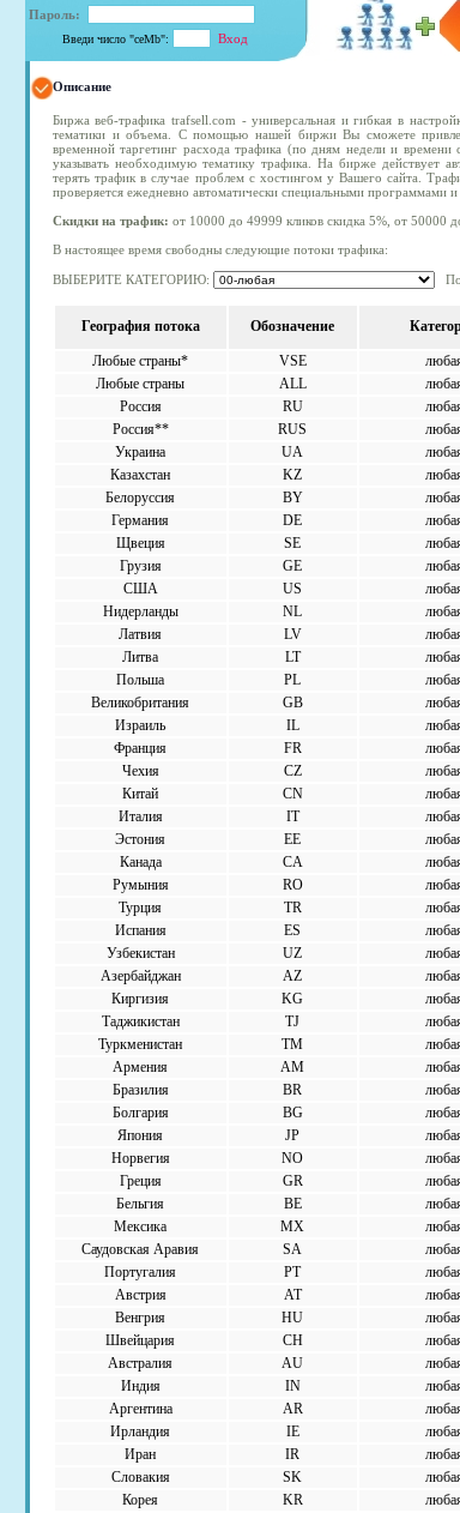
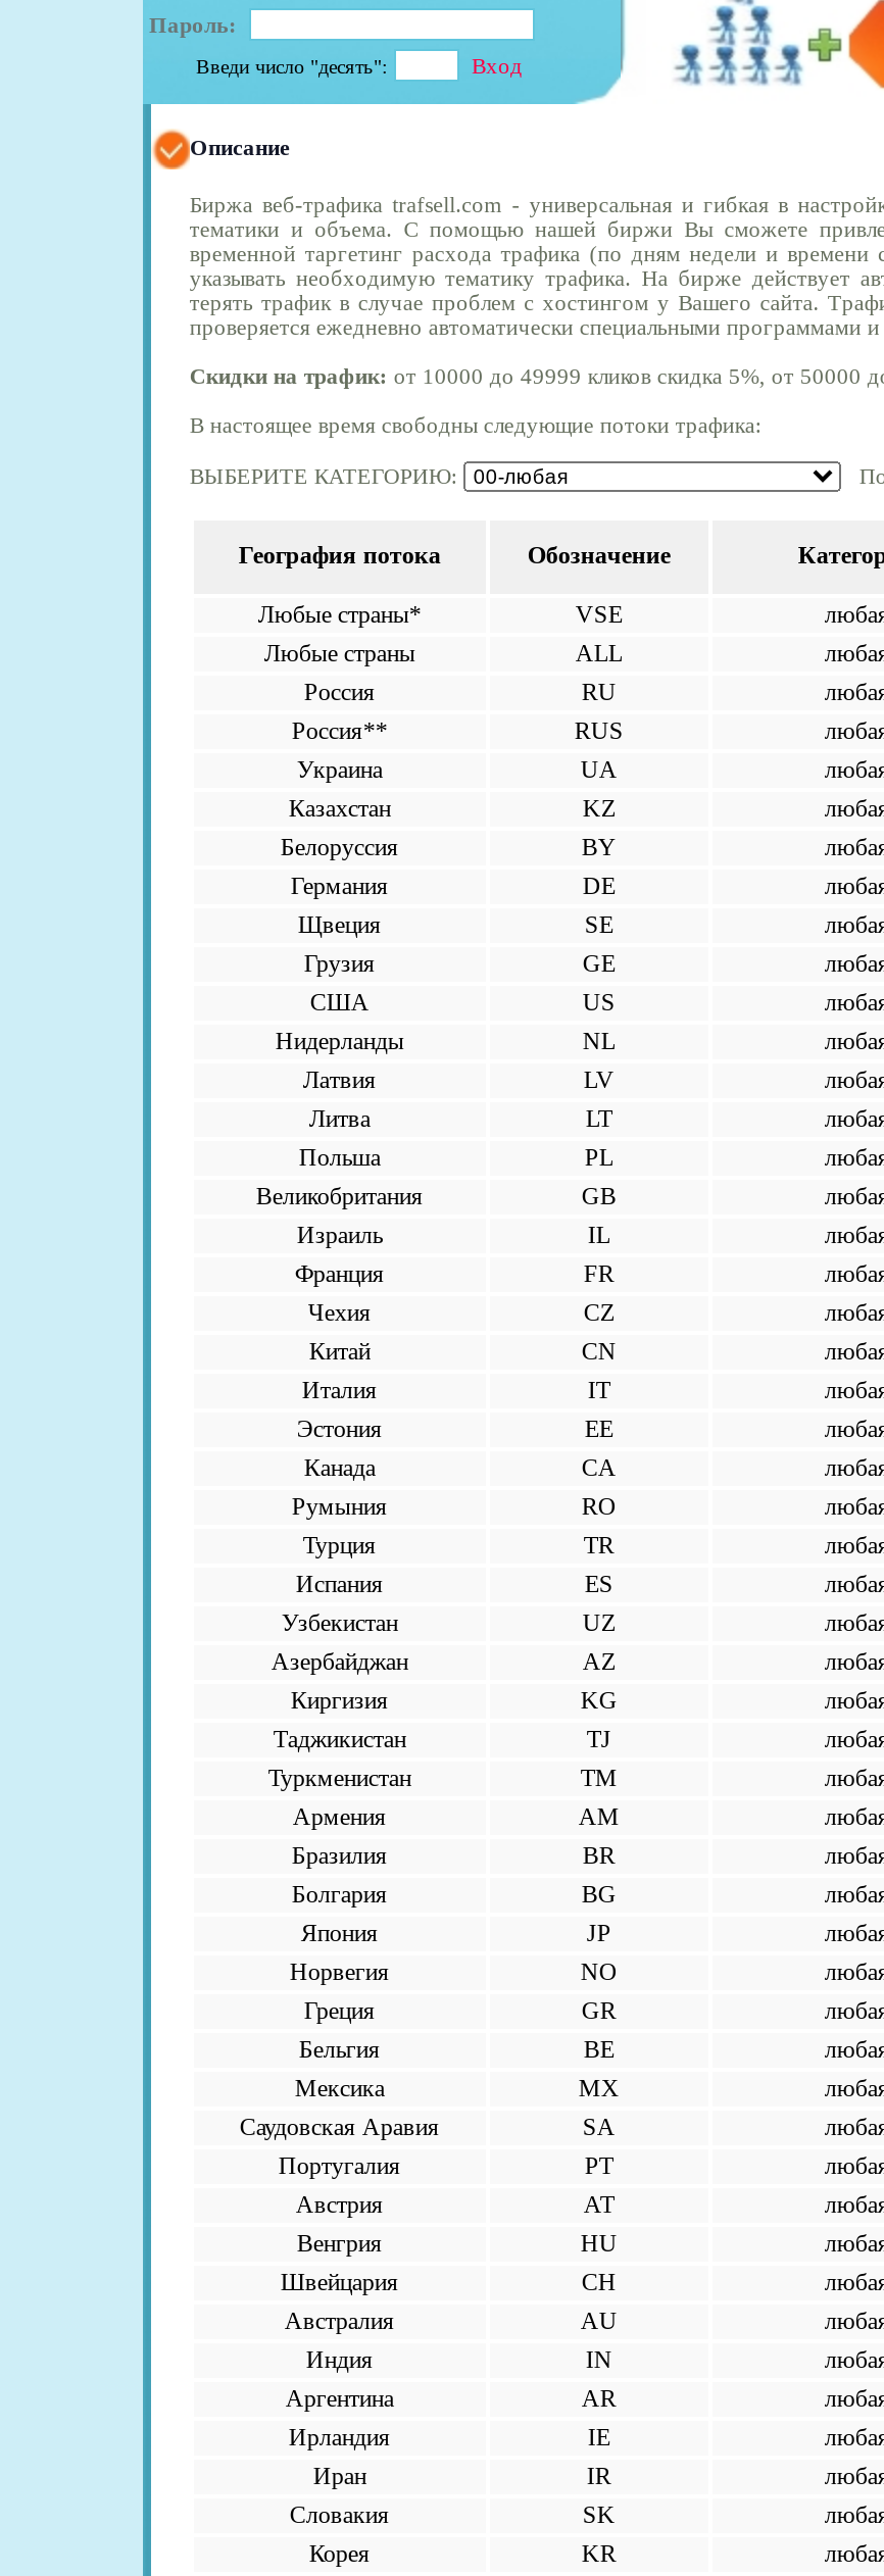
- Введи число "сеMb":
+ Введи число "деcять":
